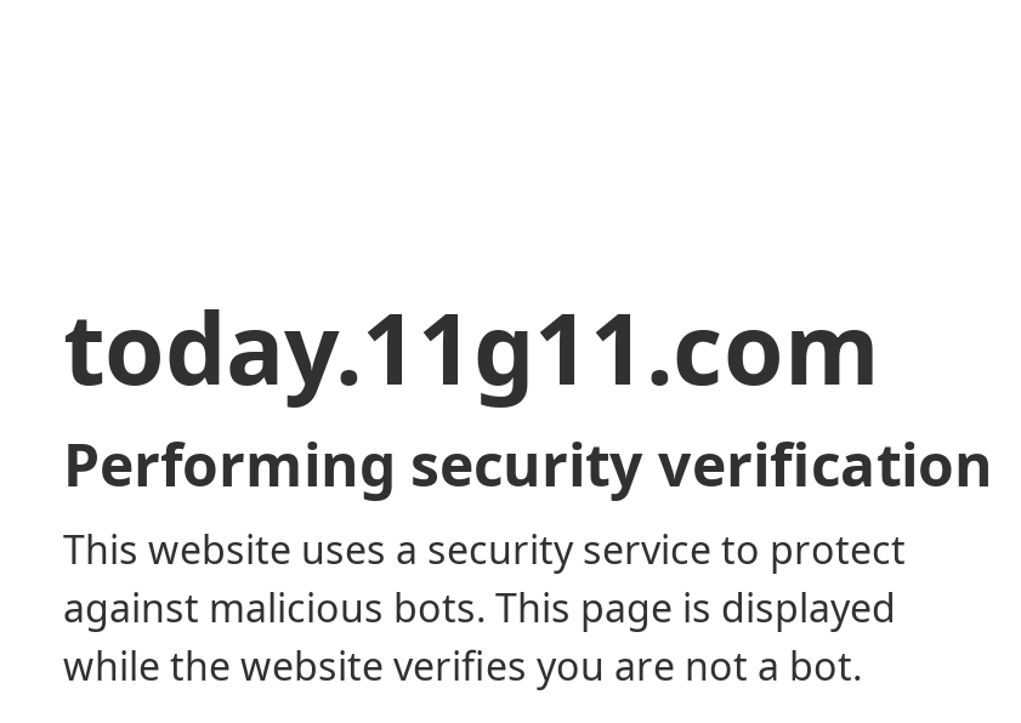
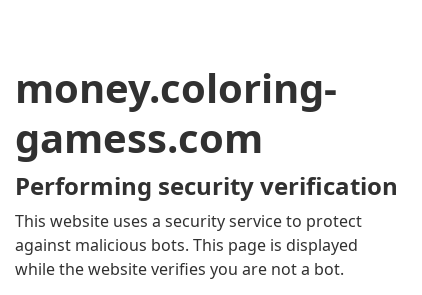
- today.11g11.com
+ money.coloring-
+ gamess.com
